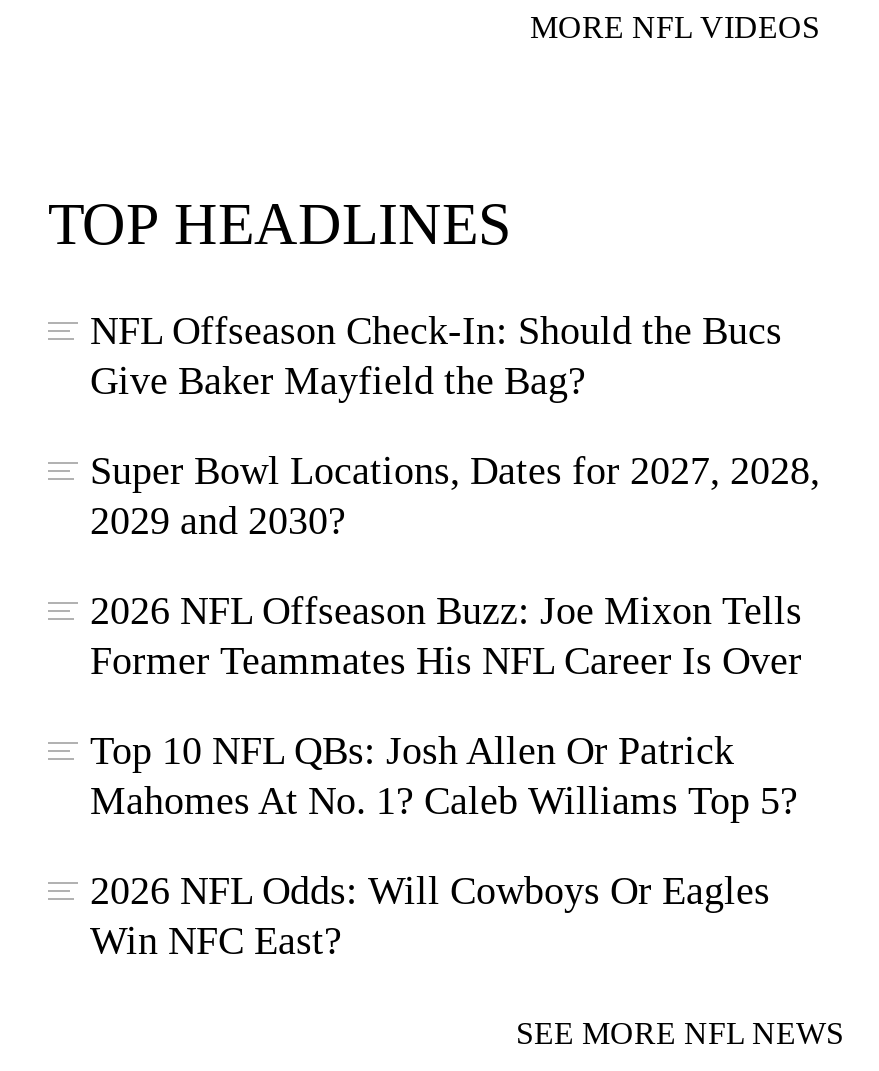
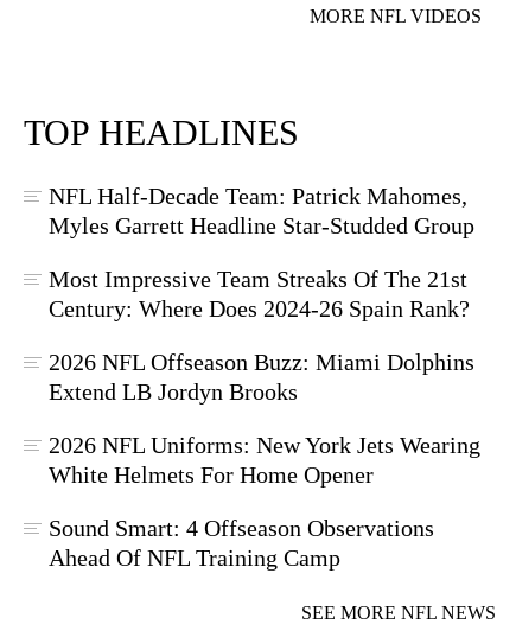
- NFL Offseason Check-In: Should the Bucs
- Give Baker Mayfield the Bag?
+ NFL Half-Decade Team: Patrick Mahomes,
+ Myles Garrett Headline Star-Studded Group

- Super Bowl Locations, Dates for 2027, 2028,
- 2029 and 2030?
+ Most Impressive Team Streaks Of The 21st
+ Century: Where Does 2024-26 Spain Rank?

- 2026 NFL Offseason Buzz: Joe Mixon Tells
- Former Teammates His NFL Career Is Over
+ 2026 NFL Offseason Buzz: Miami Dolphins
+ Extend LB Jordyn Brooks

- Top 10 NFL QBs: Josh Allen Or Patrick
- Mahomes At No. 1? Caleb Williams Top 5?
+ 2026 NFL Uniforms: New York Jets Wearing
+ White Helmets For Home Opener

- 2026 NFL Odds: Will Cowboys Or Eagles
- Win NFC East?
+ Sound Smart: 4 Offseason Observations
+ Ahead Of NFL Training Camp
